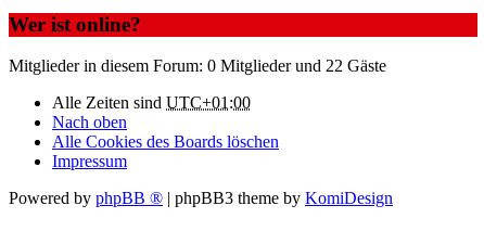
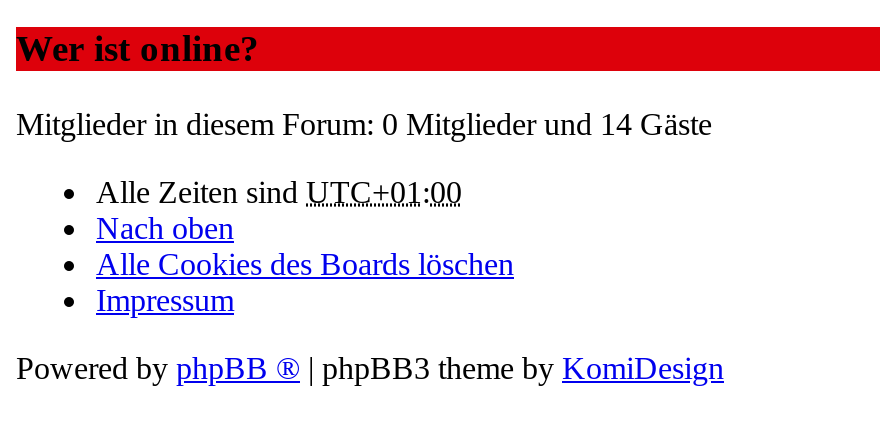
- Mitglieder in diesem Forum: 0 Mitglieder und 22 Gäste
+ Mitglieder in diesem Forum: 0 Mitglieder und 14 Gäste
